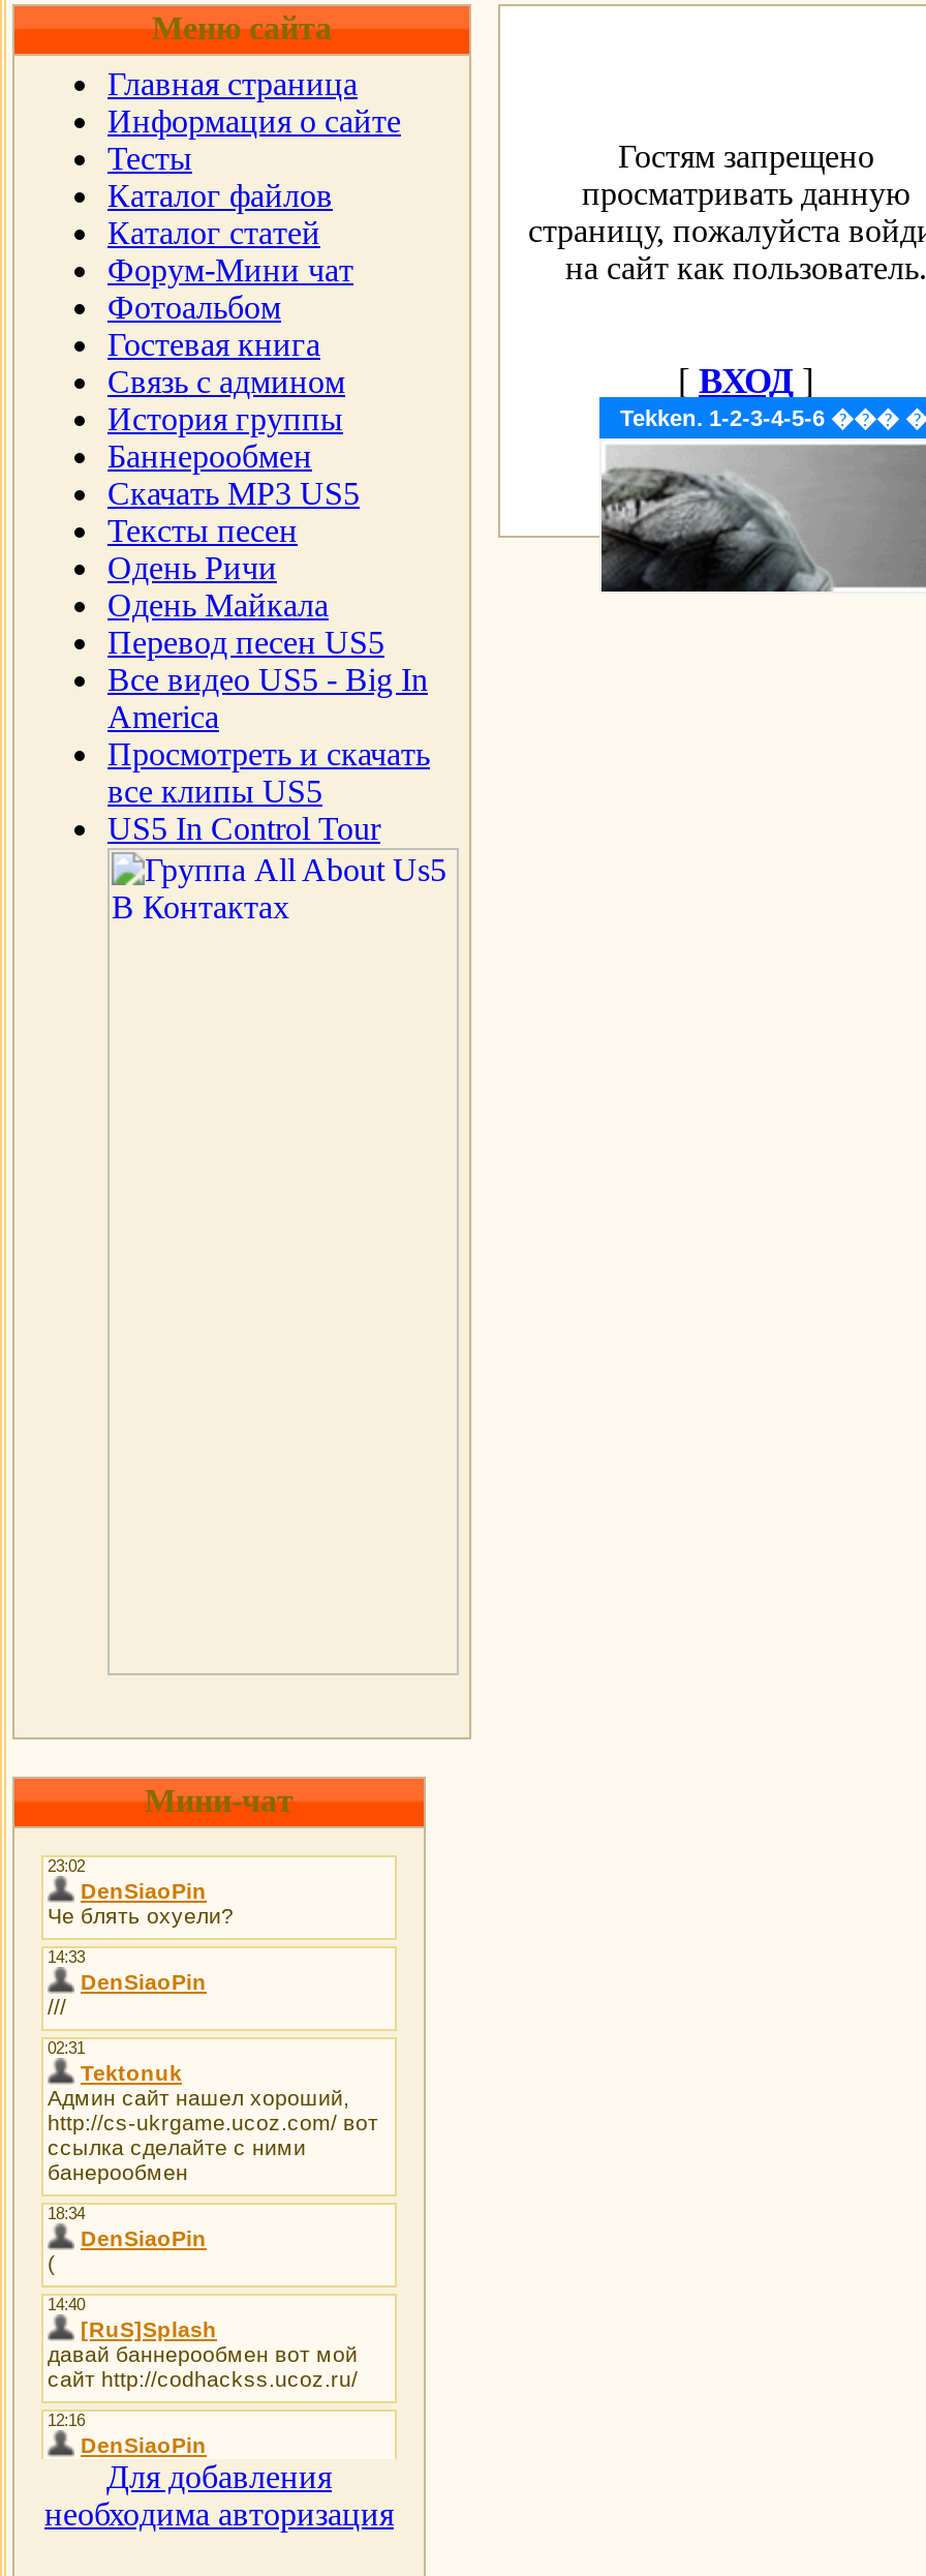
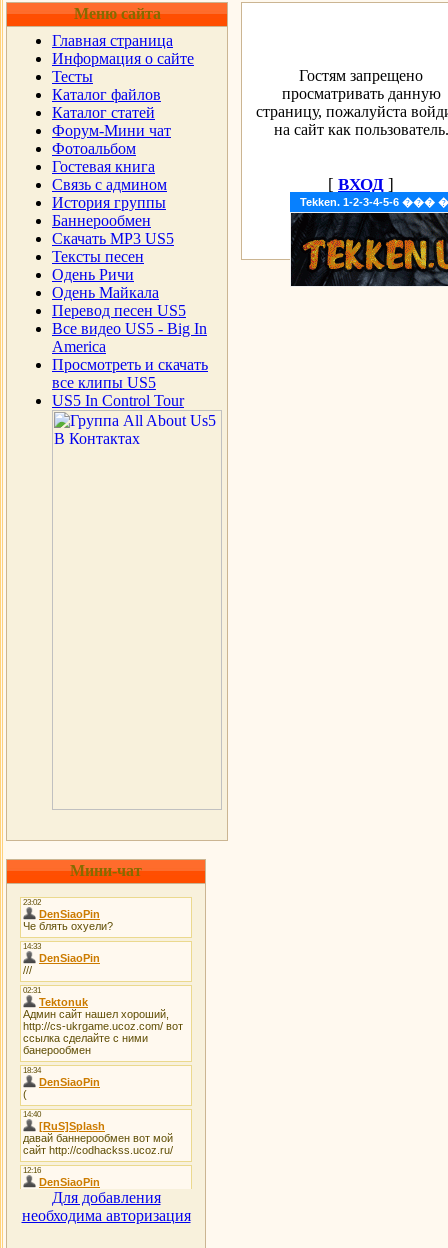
- [image]
+ [image]
